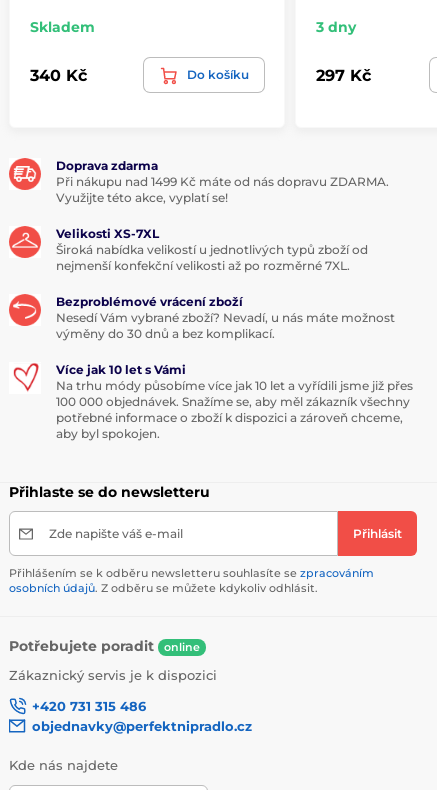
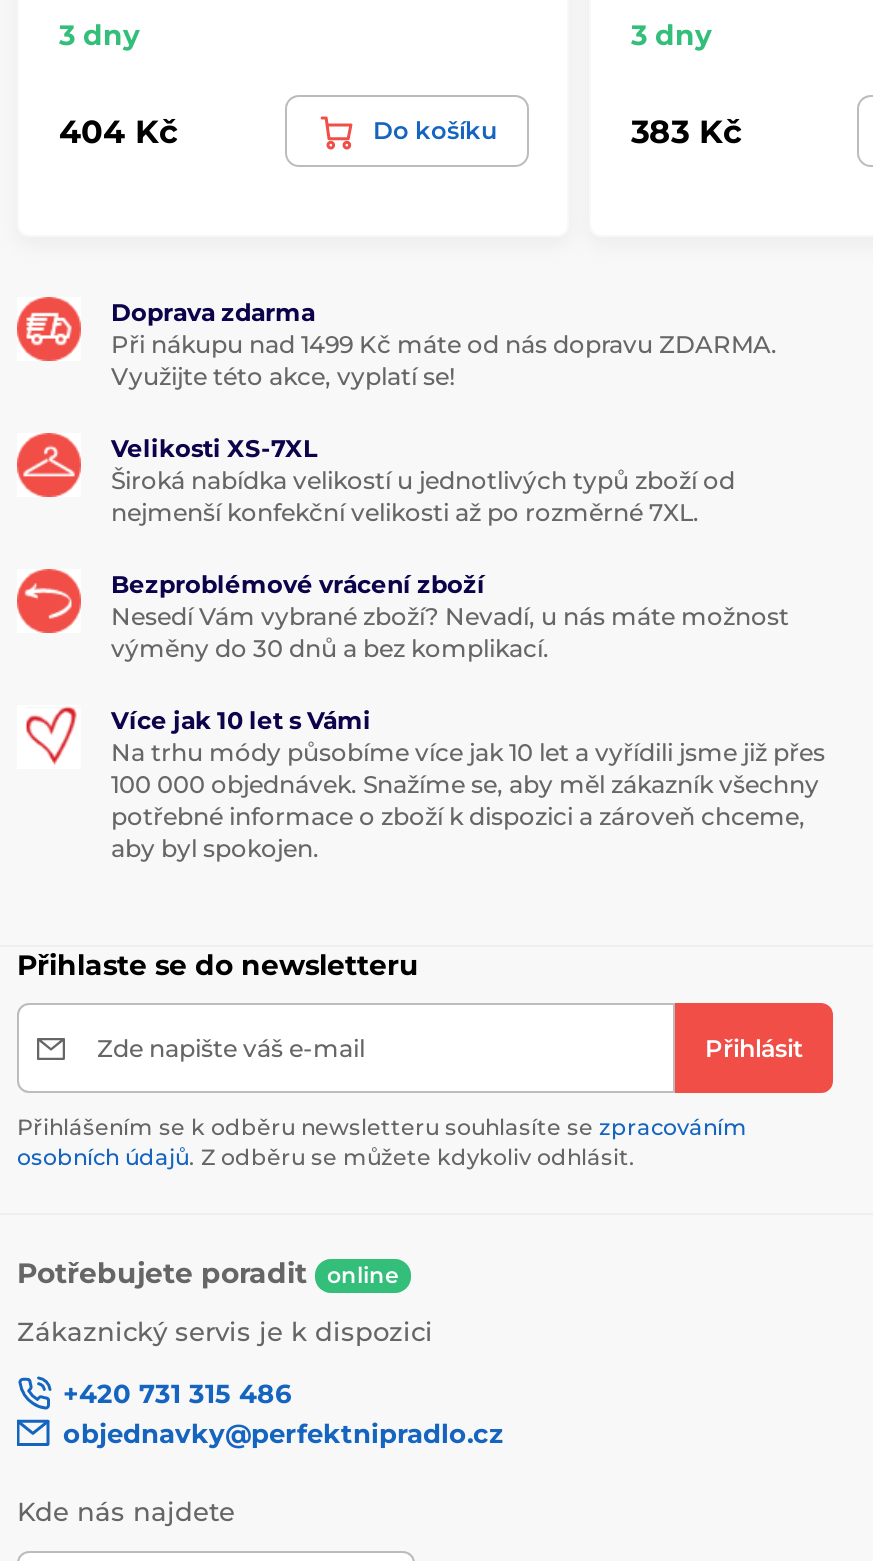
- Skladem
+ 3 dny

- 340 Kč
+ 404 Kč

- 297 Kč
+ 383 Kč
